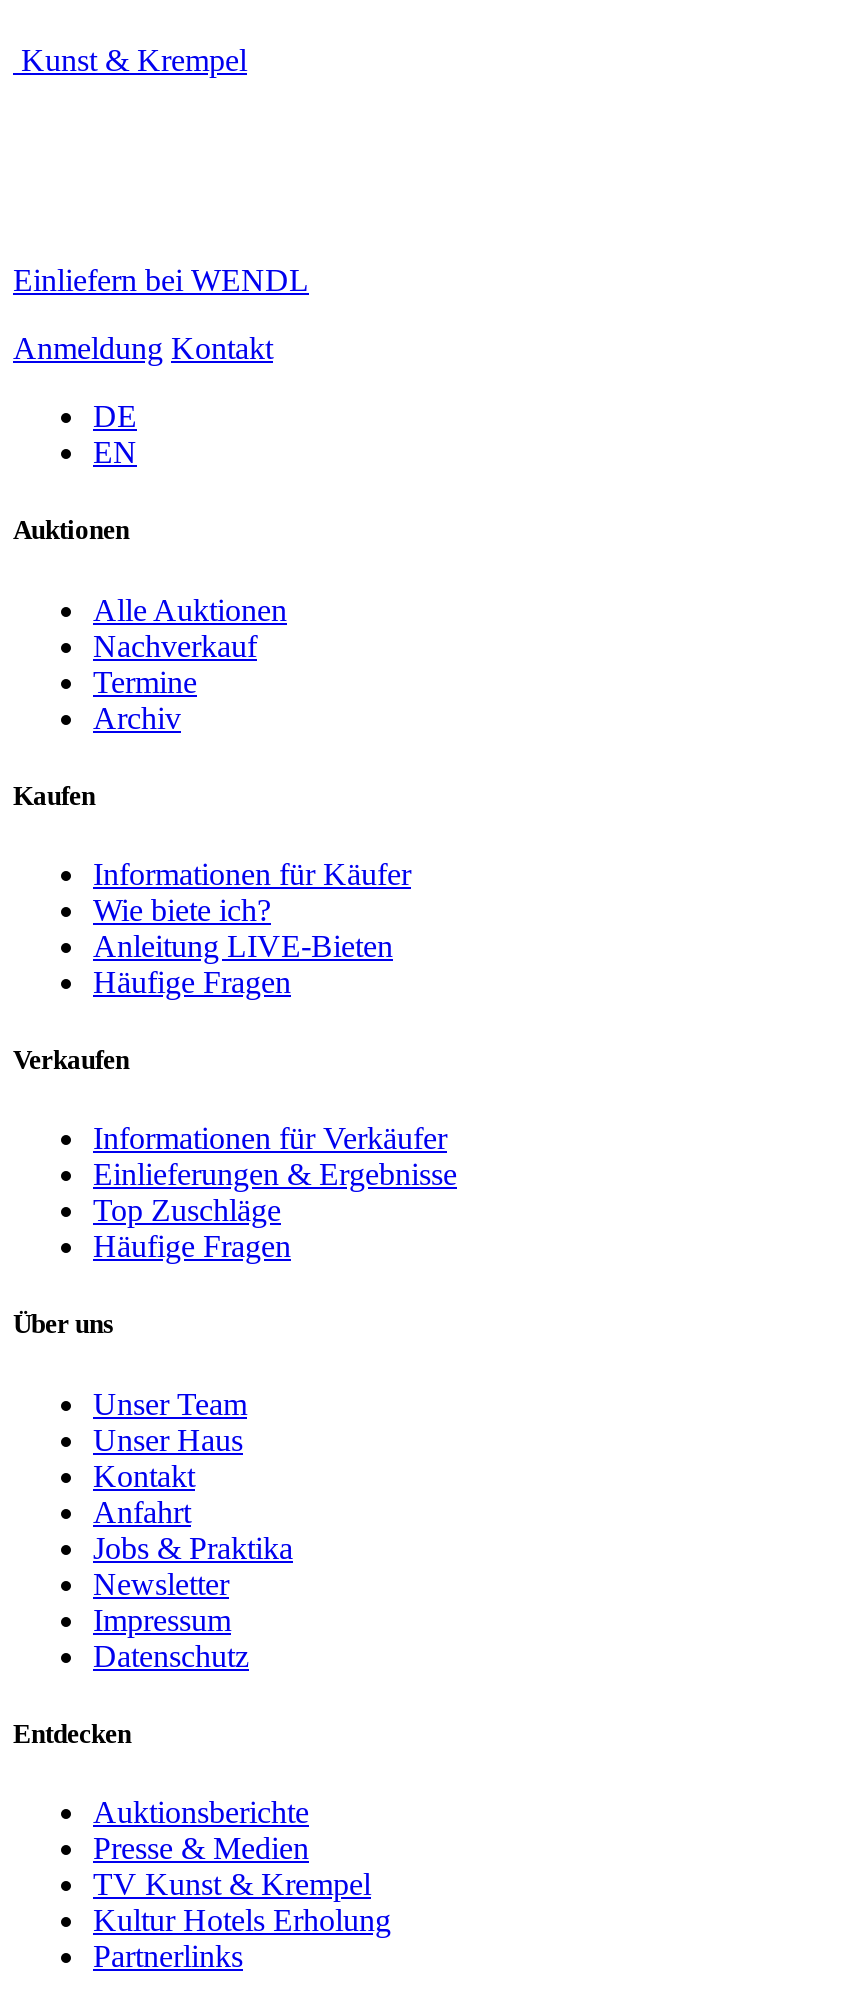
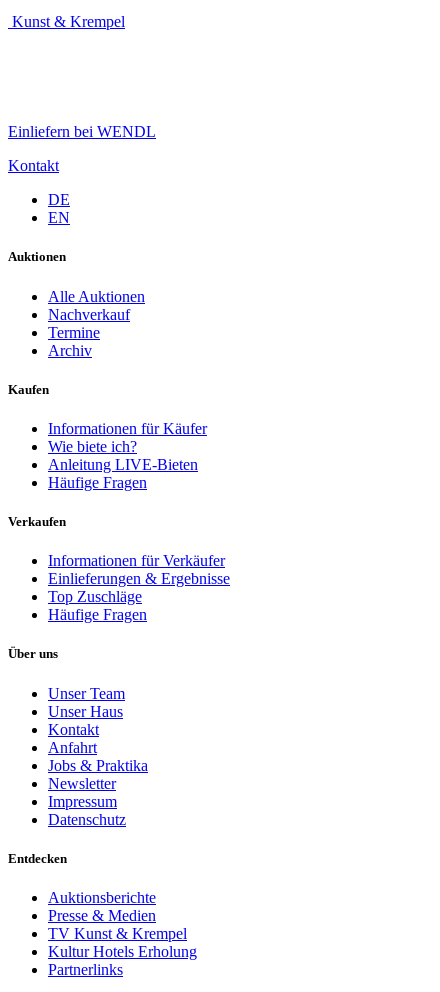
- Anmeldung Kontakt
+ Kontakt
